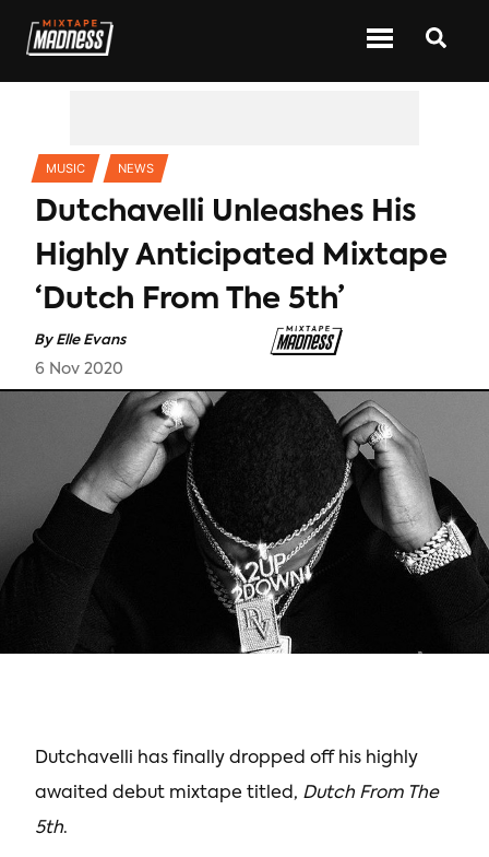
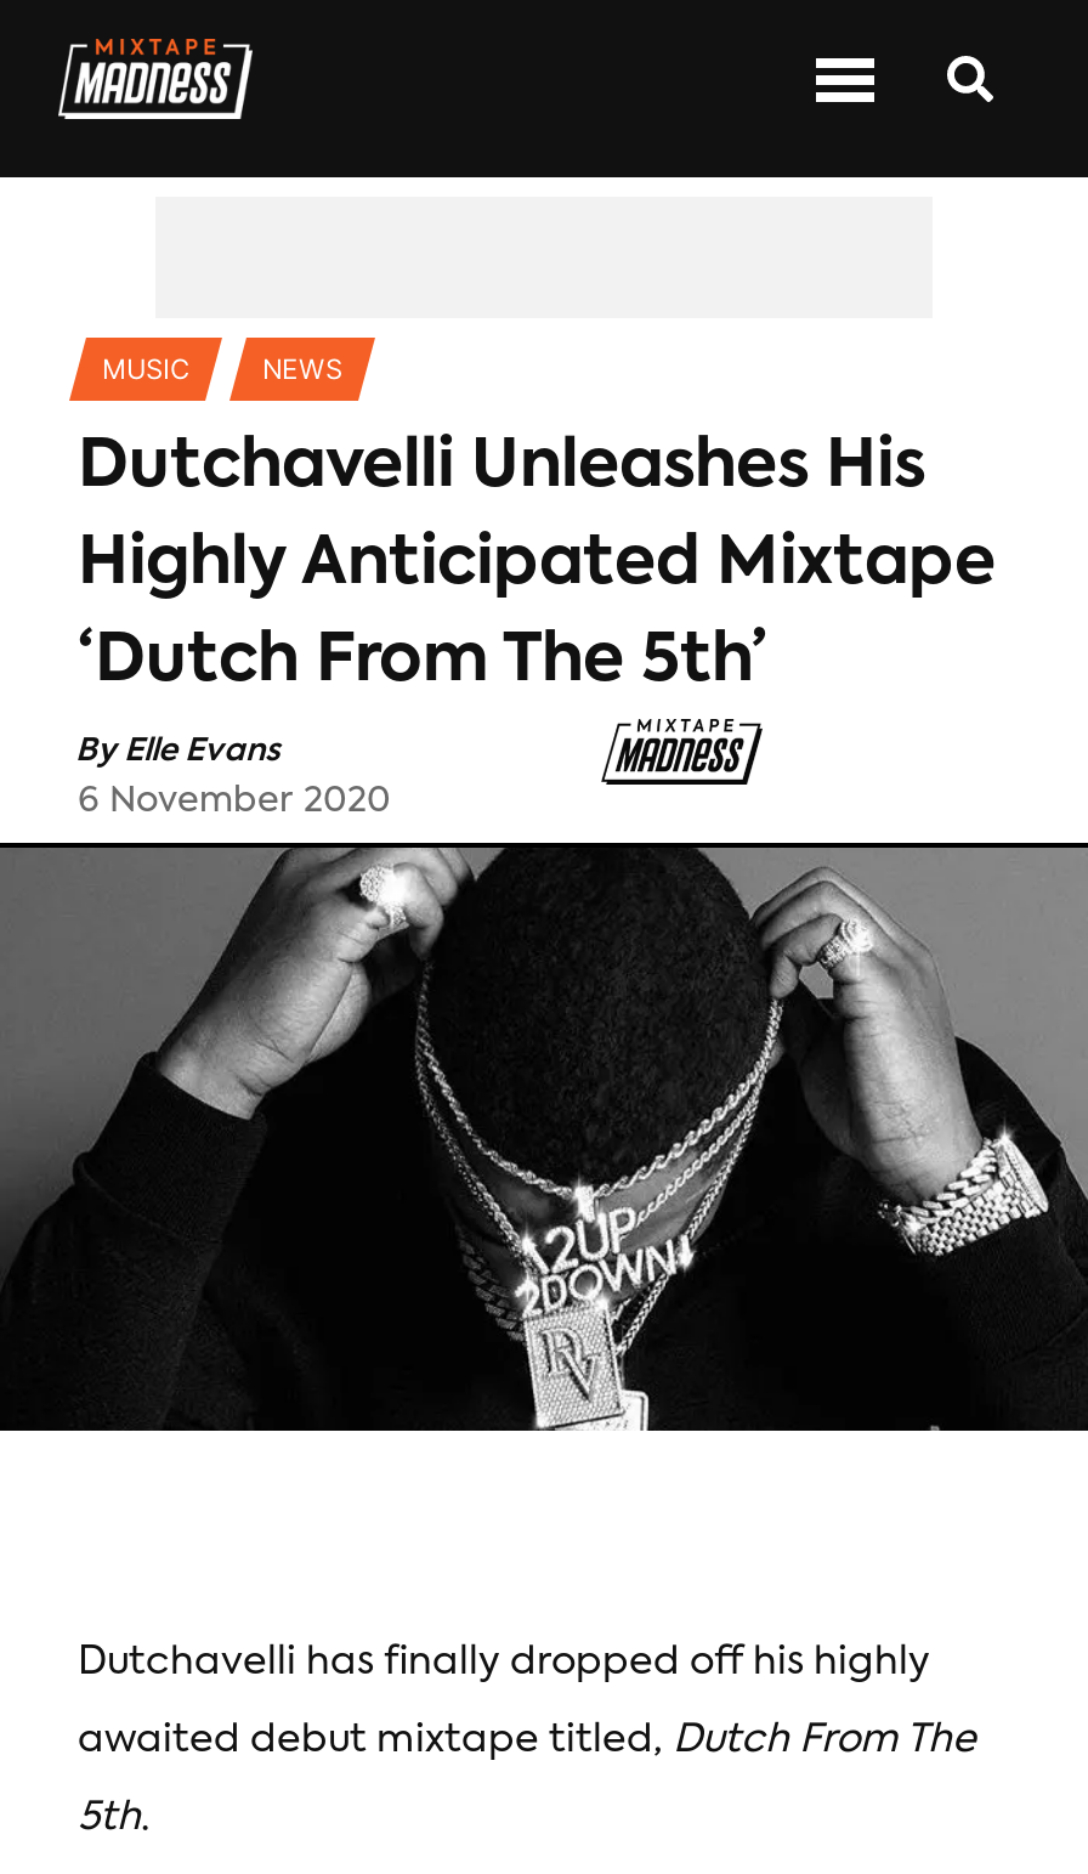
- 6 Nov 2020
+ 6 November 2020
